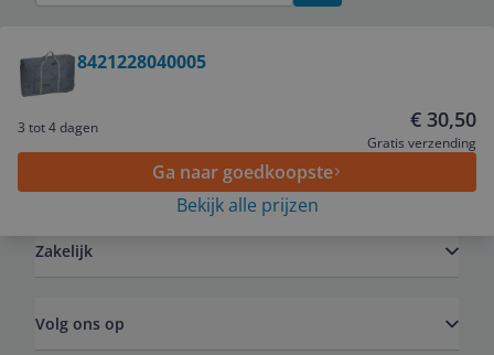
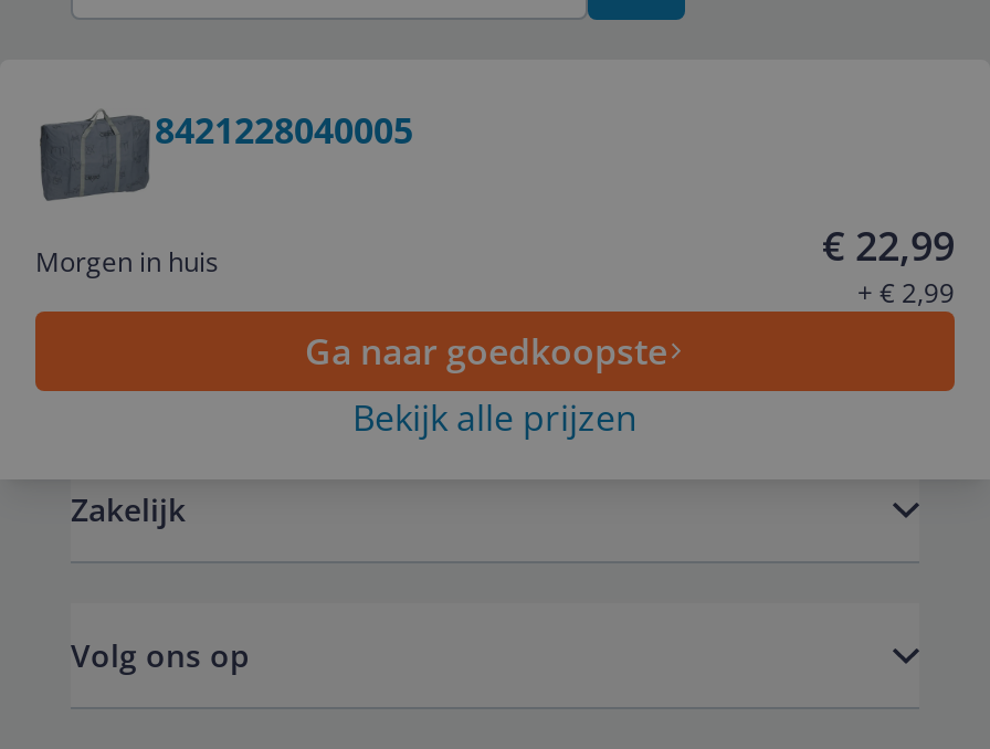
- 3 tot 4 dagen
- € 30,50
- Gratis verzending
+ Morgen in huis
+ € 22,99
+ + € 2,99
